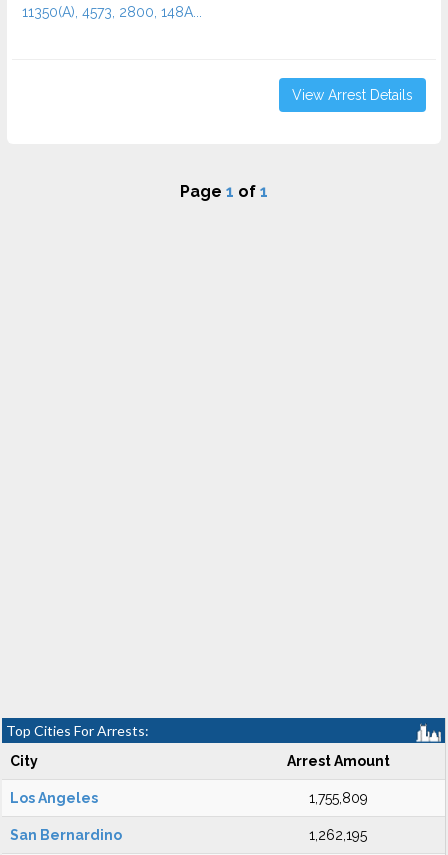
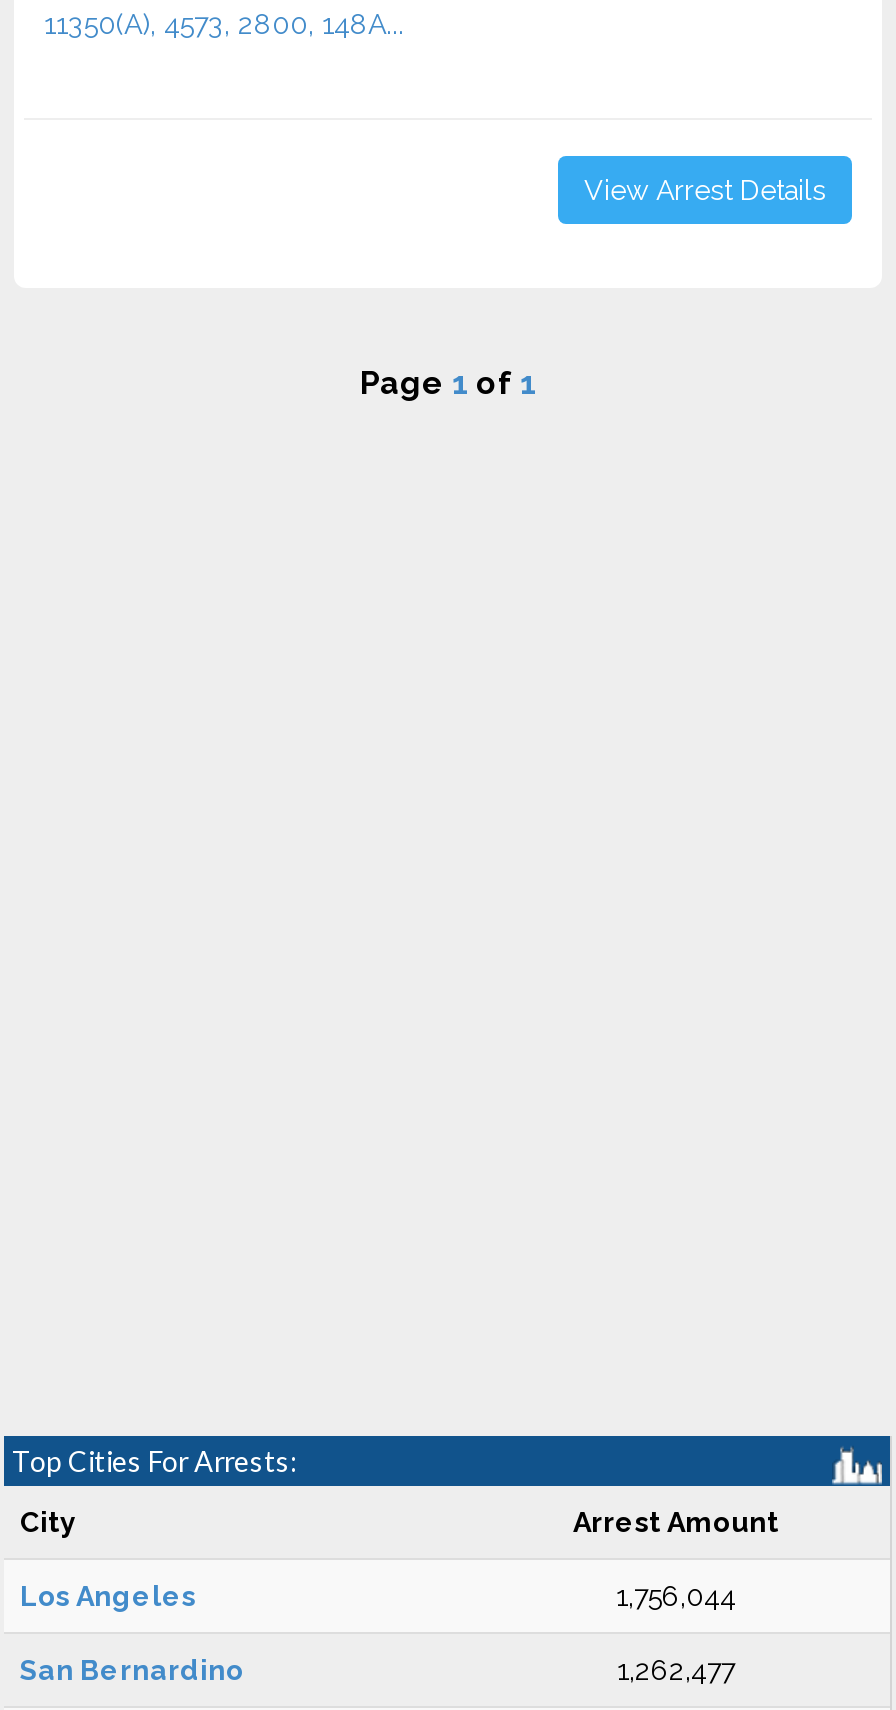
- 1,755,809
+ 1,756,044

- 1,262,195
+ 1,262,477
